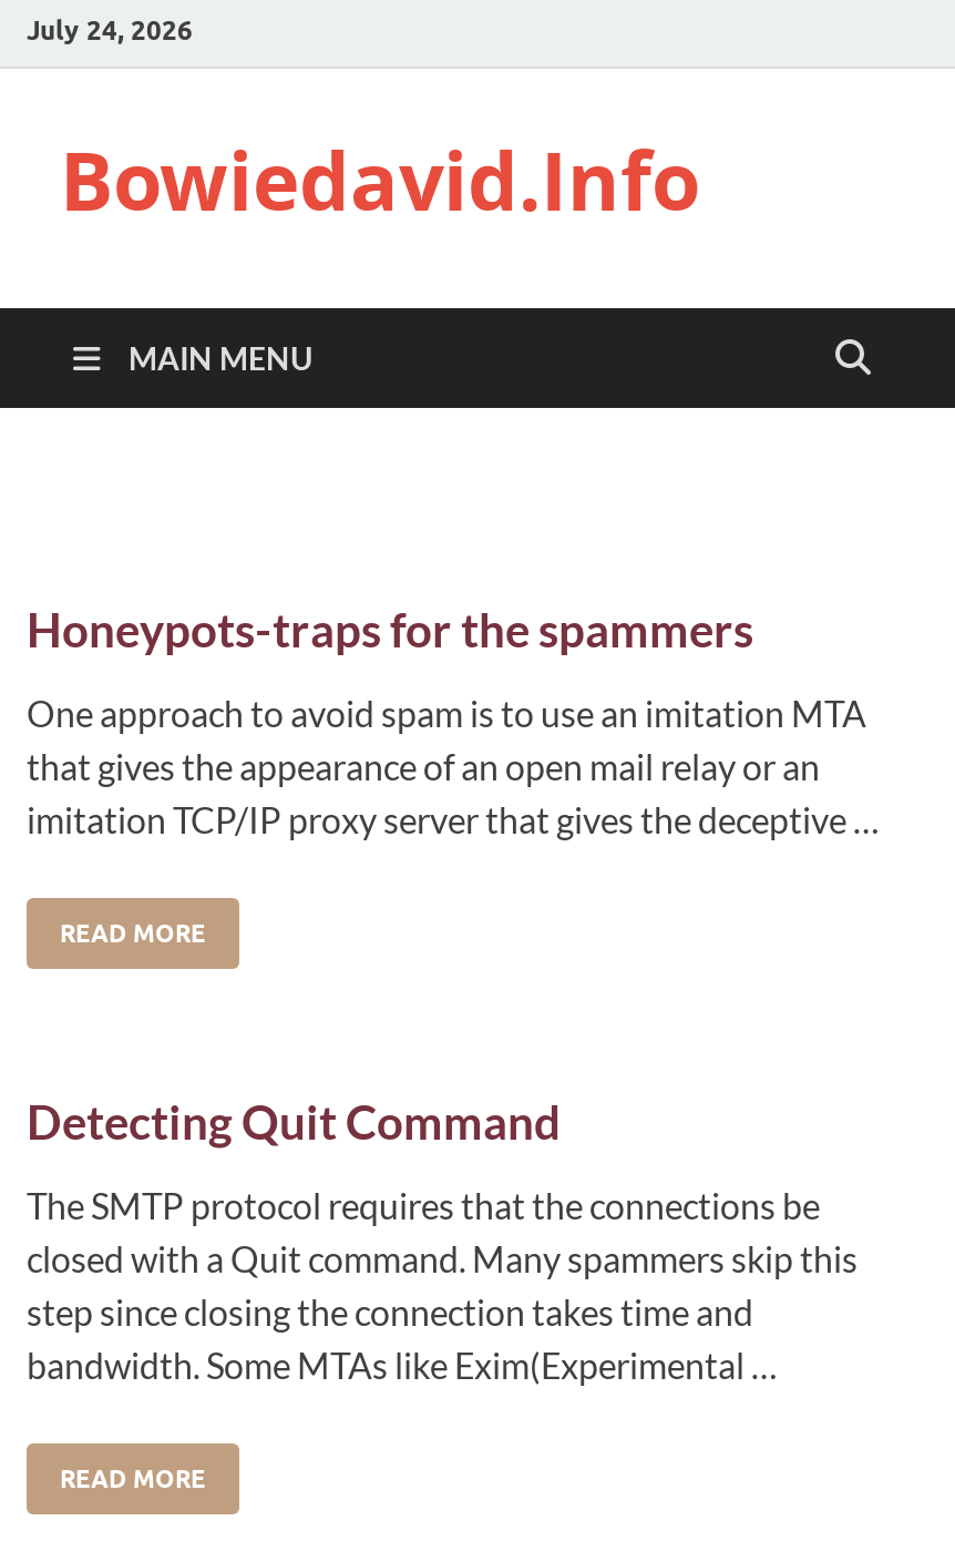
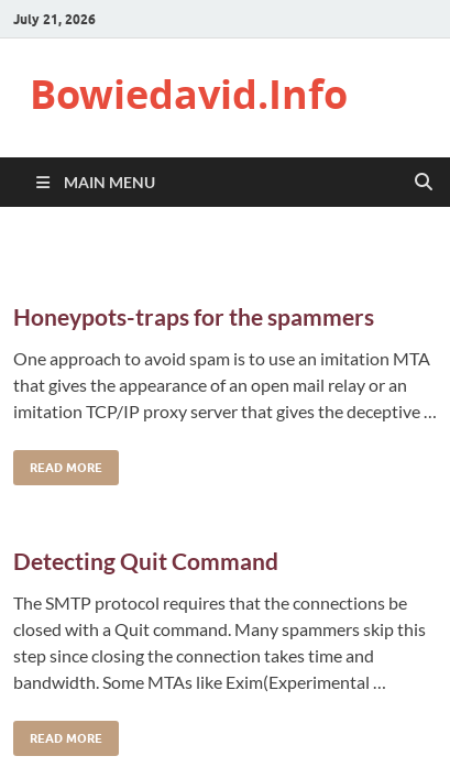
- July 24, 2026
+ July 21, 2026
